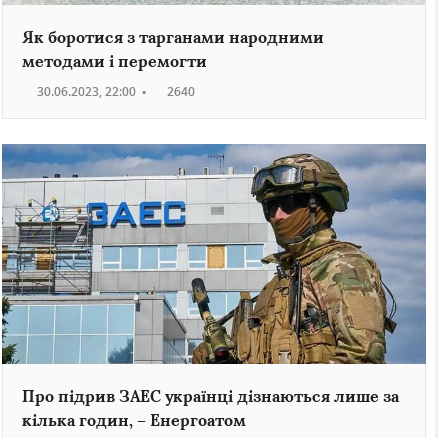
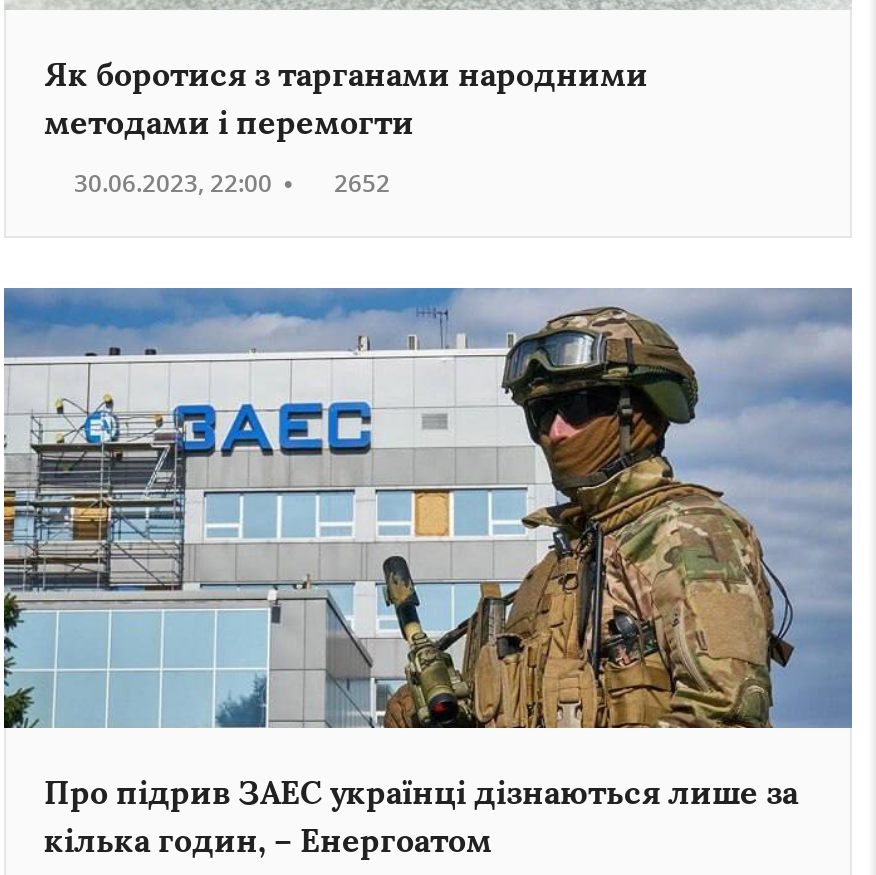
- 30.06.2023, 22:00 • 2640
+ 30.06.2023, 22:00 • 2652
